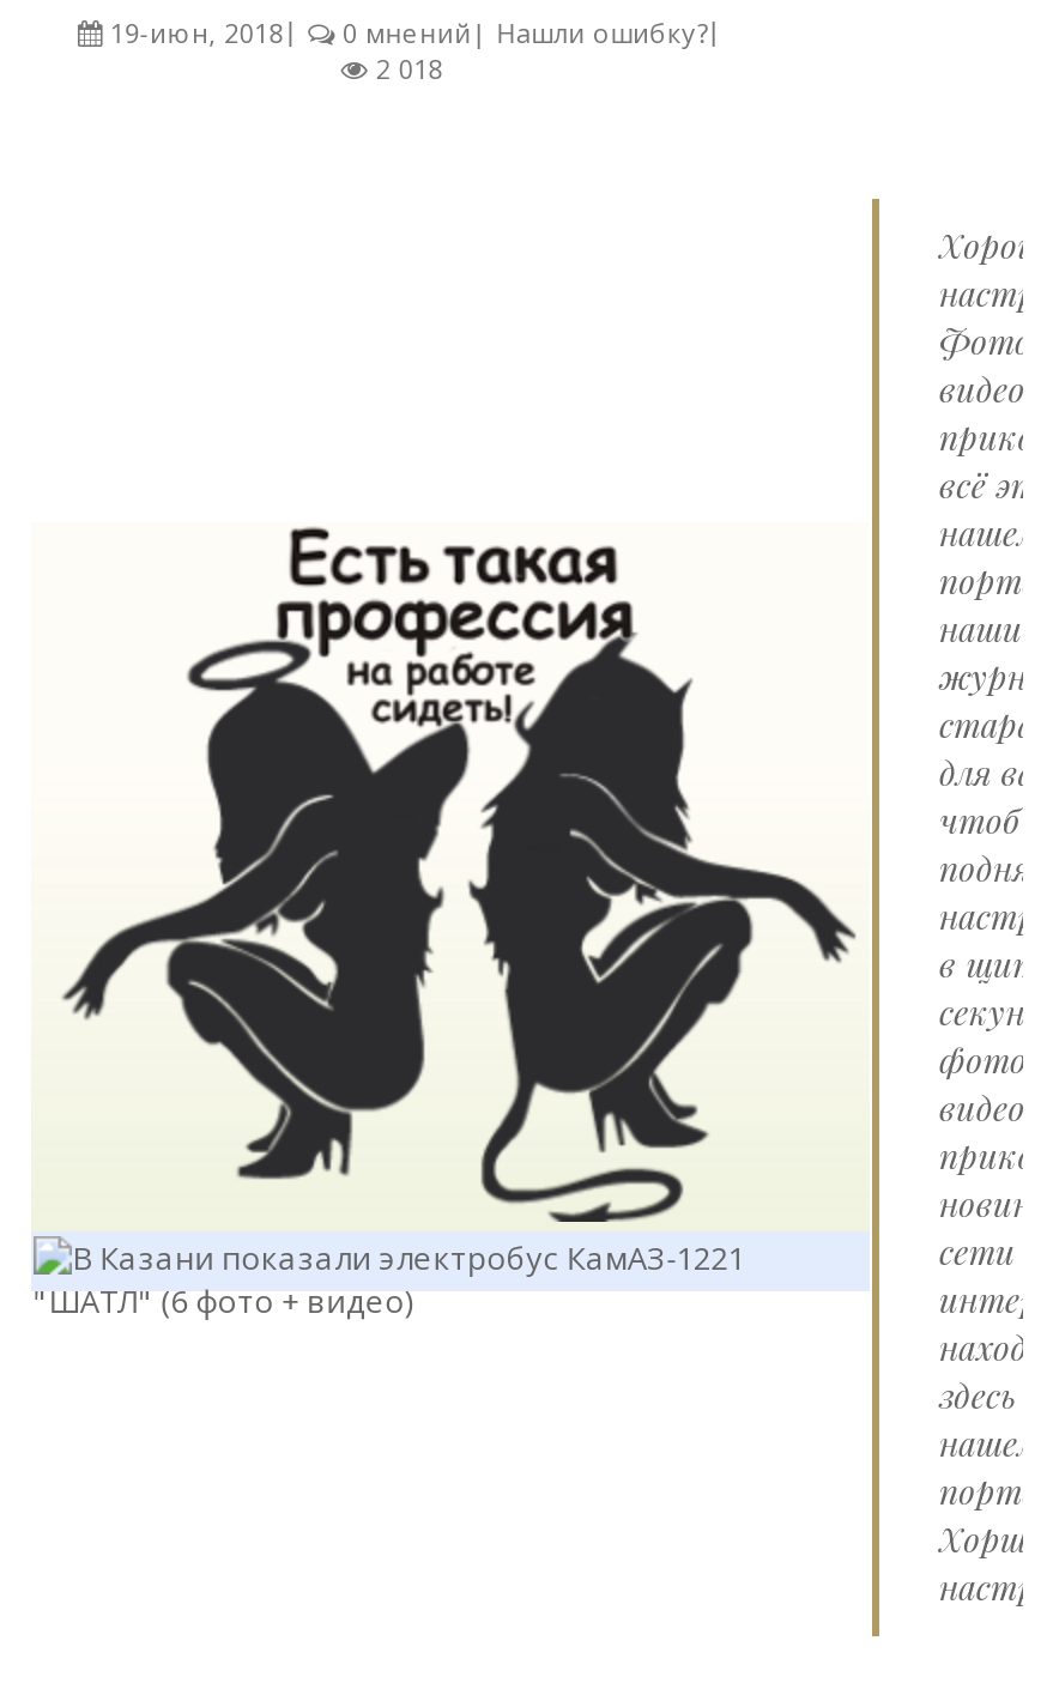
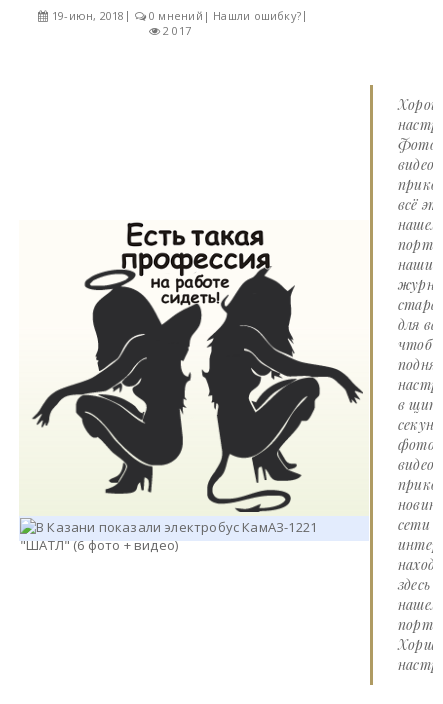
- 2 018
+ 2 017
